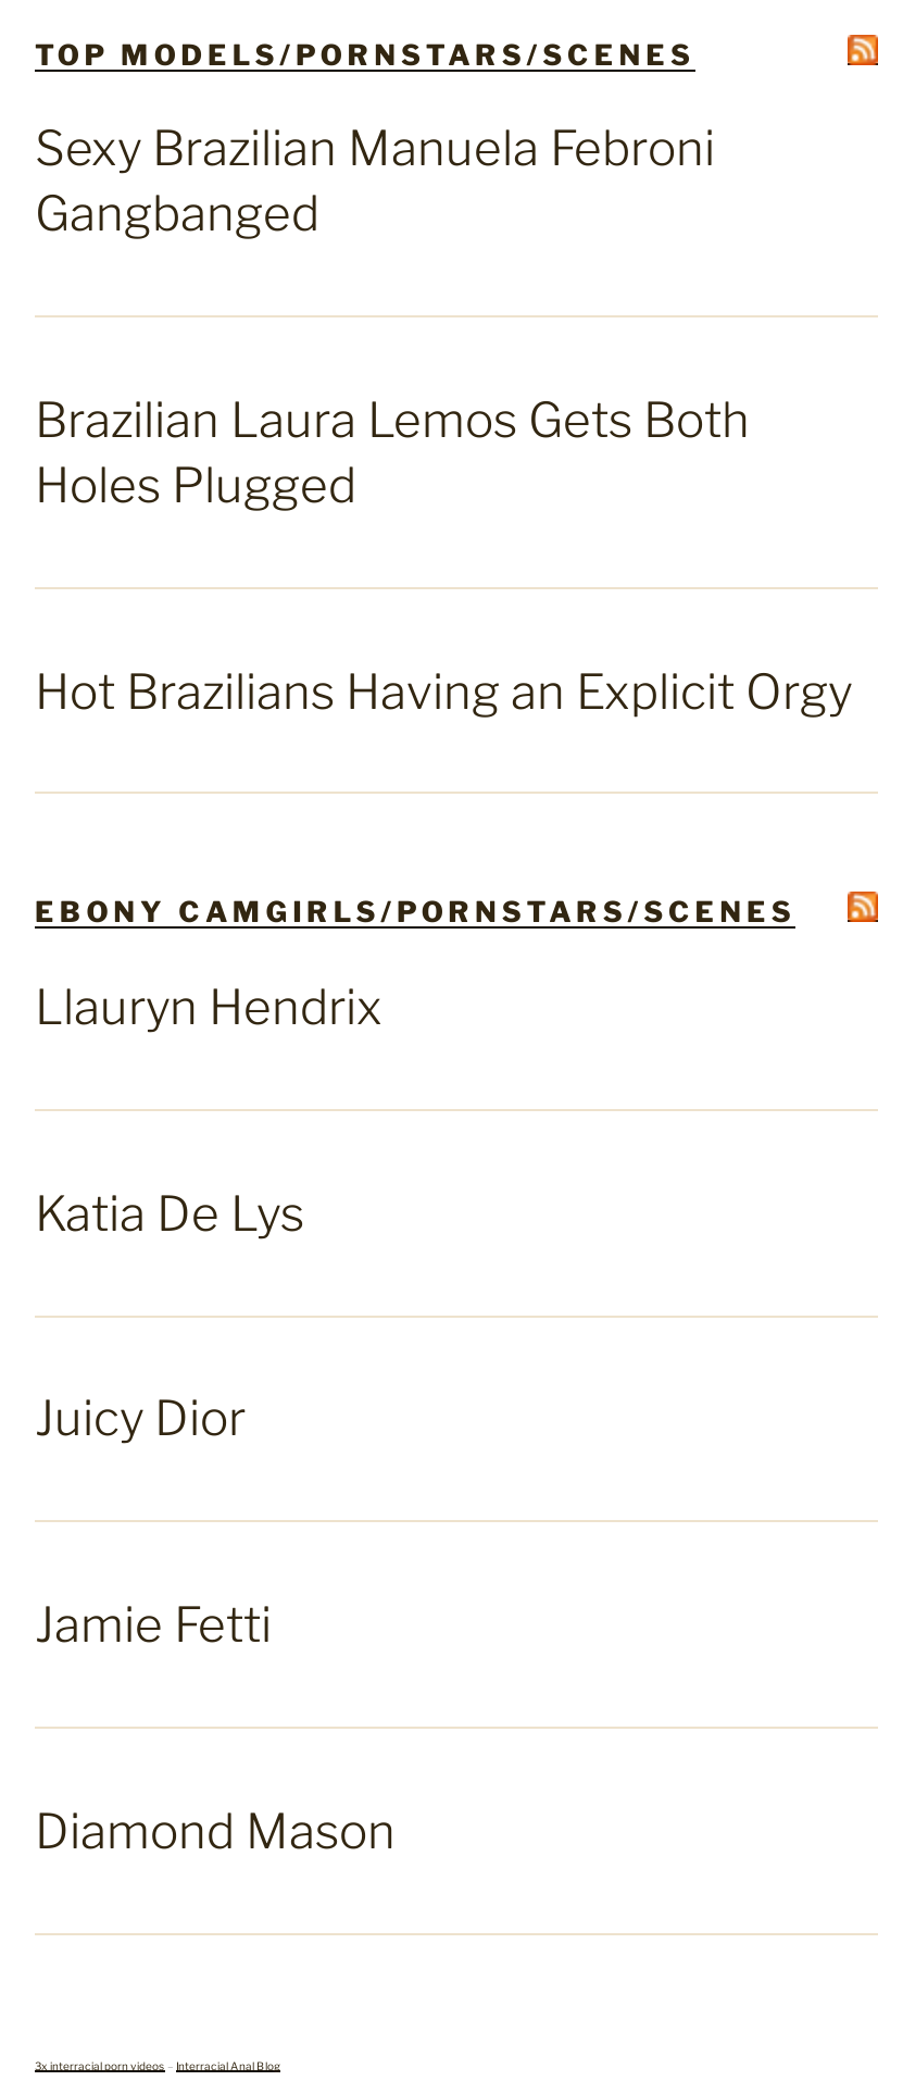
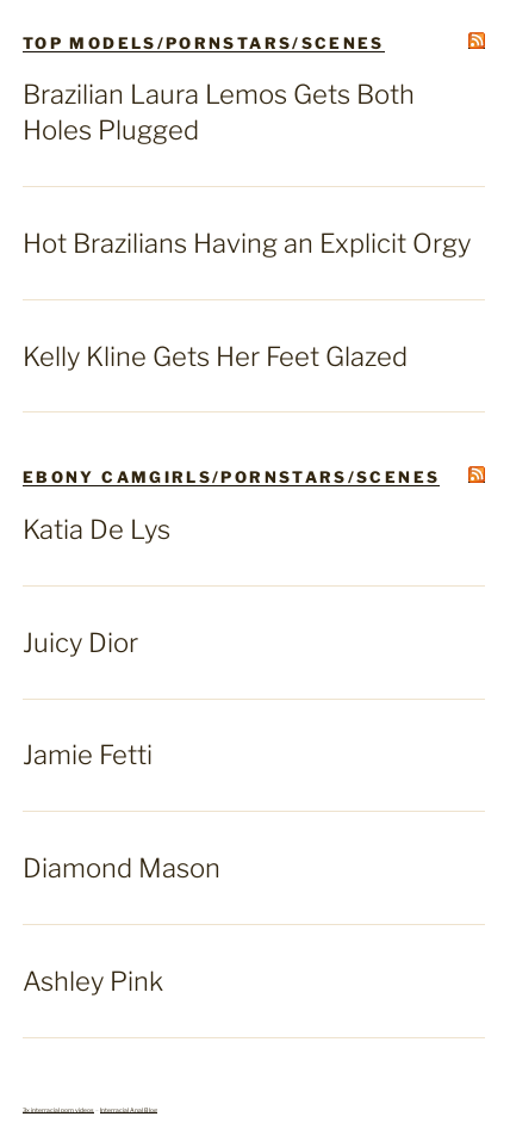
- Sexy Brazilian Manuela Febroni
- Gangbanged

moved up: Brazilian Laura Lemos Gets Both | Holes Plugged | Hot Brazilians Having an Explicit Orgy

+ Kelly Kline Gets Her Feet Glazed

- Llauryn Hendrix

moved up: Katia De Lys | Juicy Dior | Jamie Fetti | Diamond Mason

+ Ashley Pink
